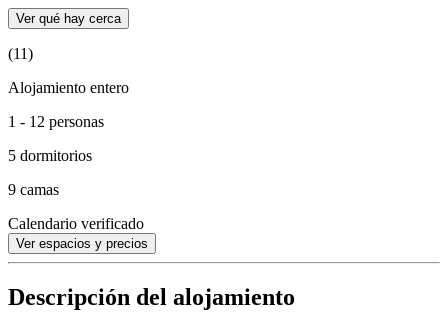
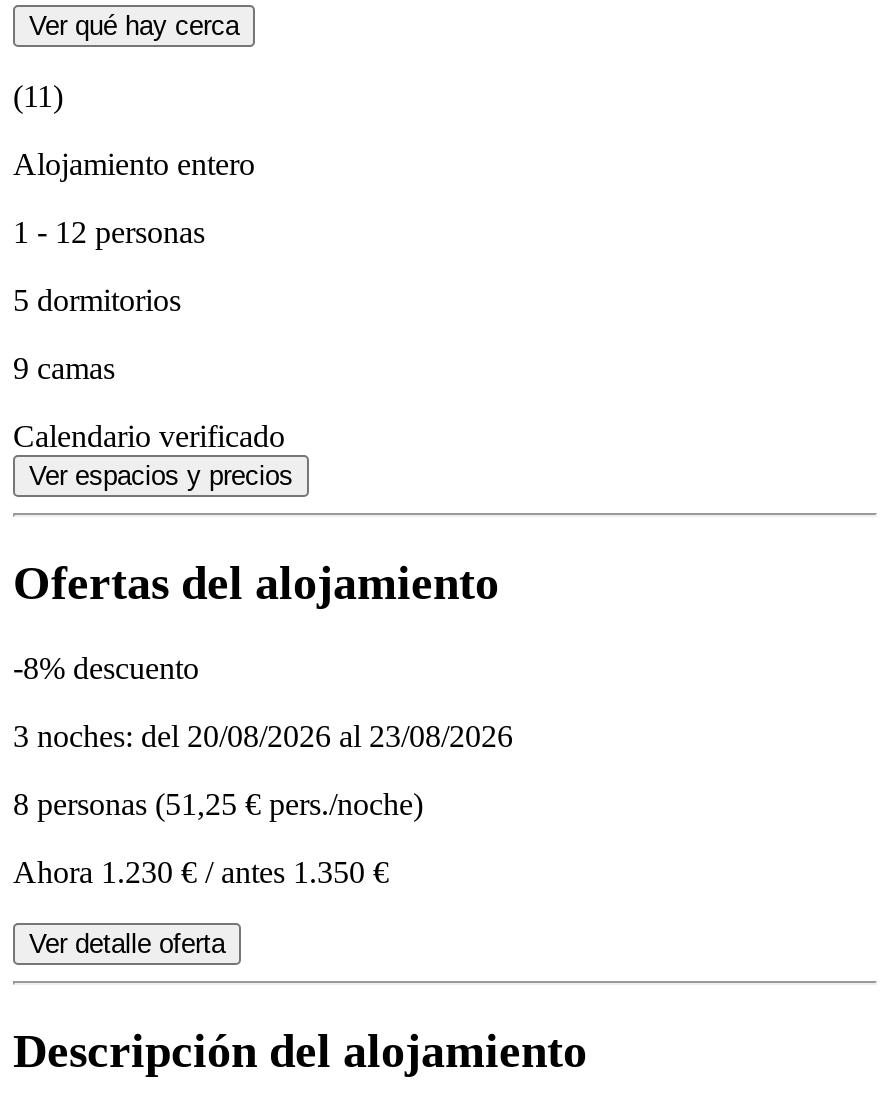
+ Ofertas del alojamiento
+ -8% descuento
+ 3 noches: del 20/08/2026 al 23/08/2026
+ 8 personas (51,25 € pers./noche)
+ Ahora 1.230 €/ antes 1.350 €
+ Ver detalle oferta
